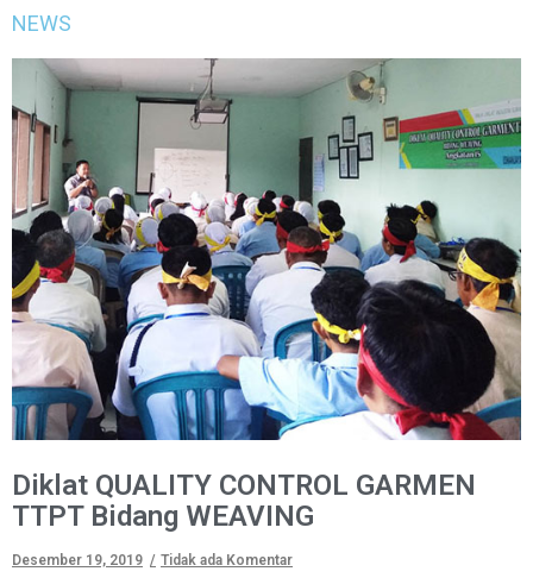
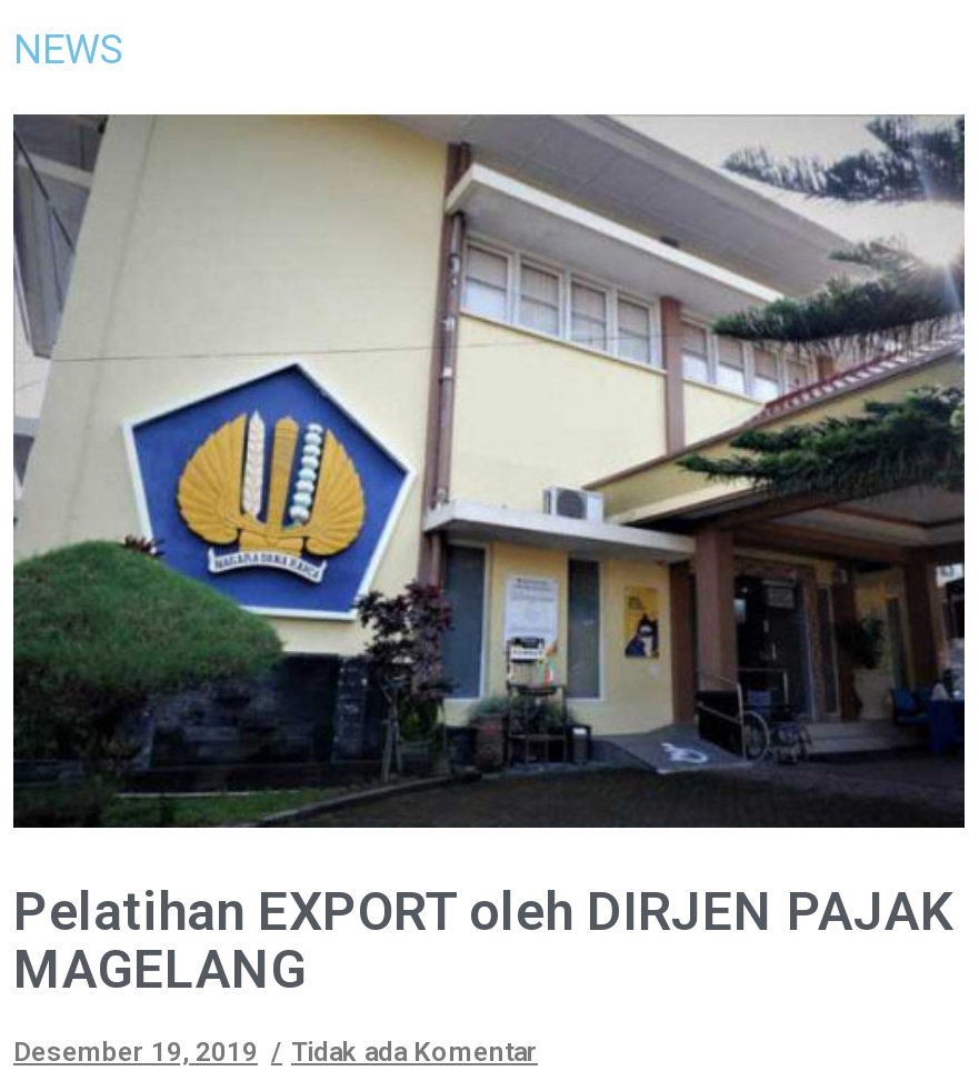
- [image]
- Diklat QUALITY CONTROL GARMEN
- TTPT Bidang WEAVING
+ [image]
+ Pelatihan EXPORT oleh DIRJEN PAJAK
+ MAGELANG
